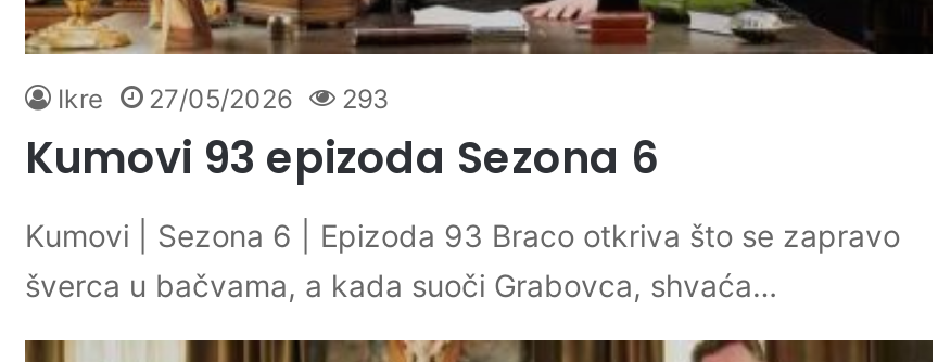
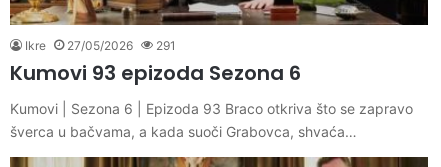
- Ikre 27/05/2026 293
+ Ikre 27/05/2026 291
